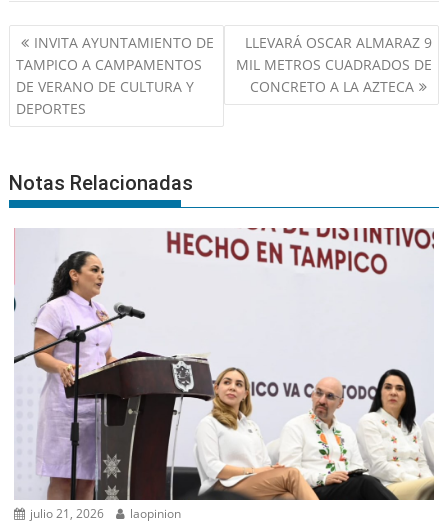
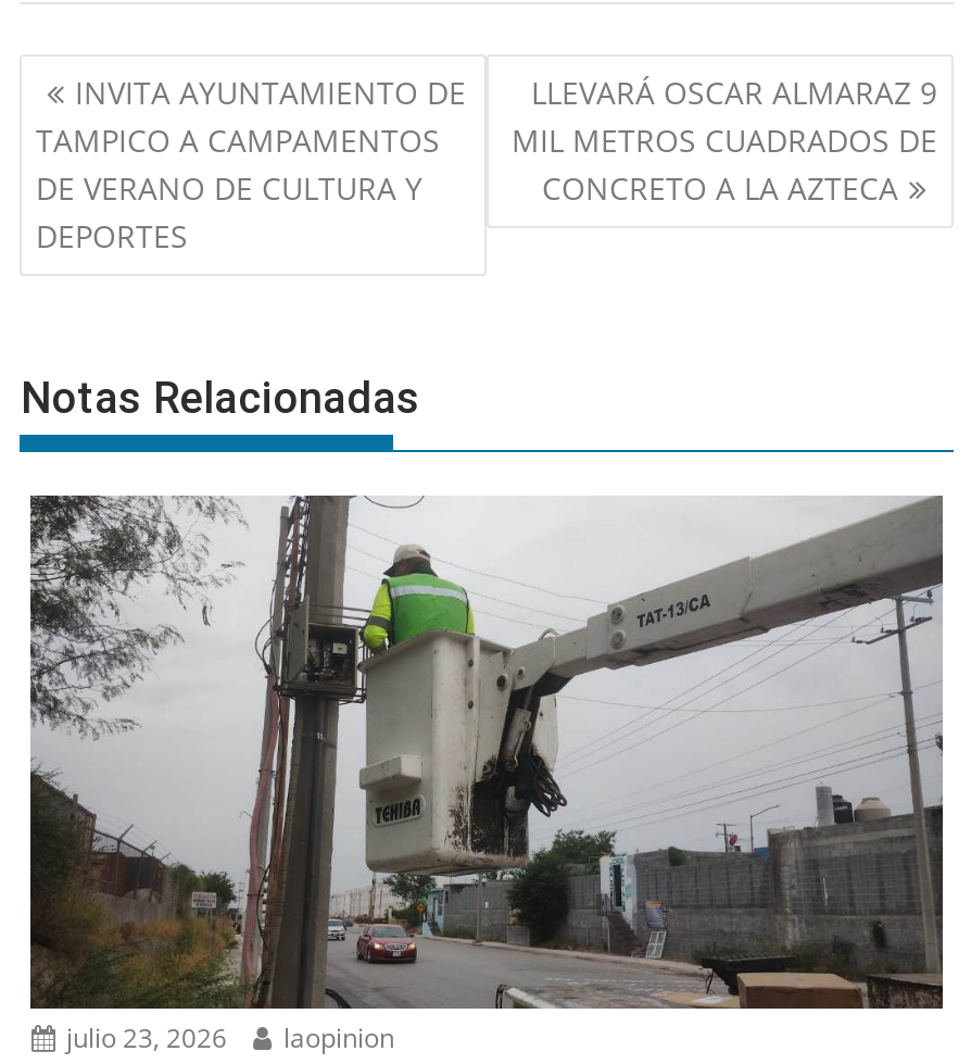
- [image]
- julio 21, 2026 laopinion
+ [image]
+ julio 23, 2026 laopinion
